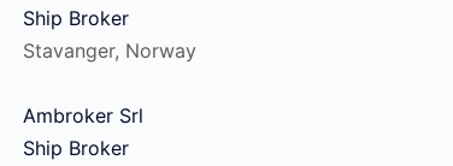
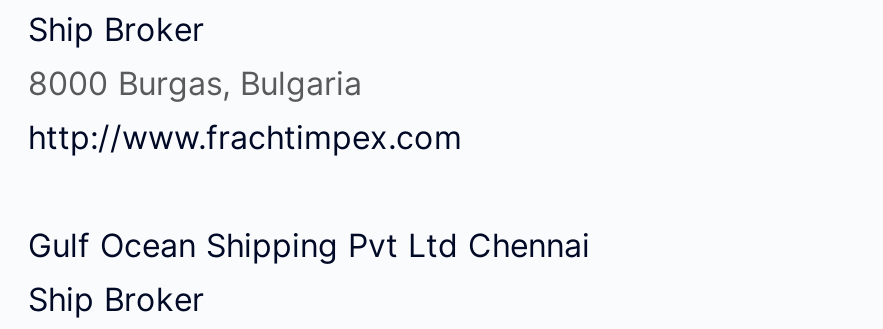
- Stavanger, Norway
+ 8000 Burgas, Bulgaria
+ http://www.frachtimpex.com

- Ambroker Srl
+ Gulf Ocean Shipping Pvt Ltd Chennai
